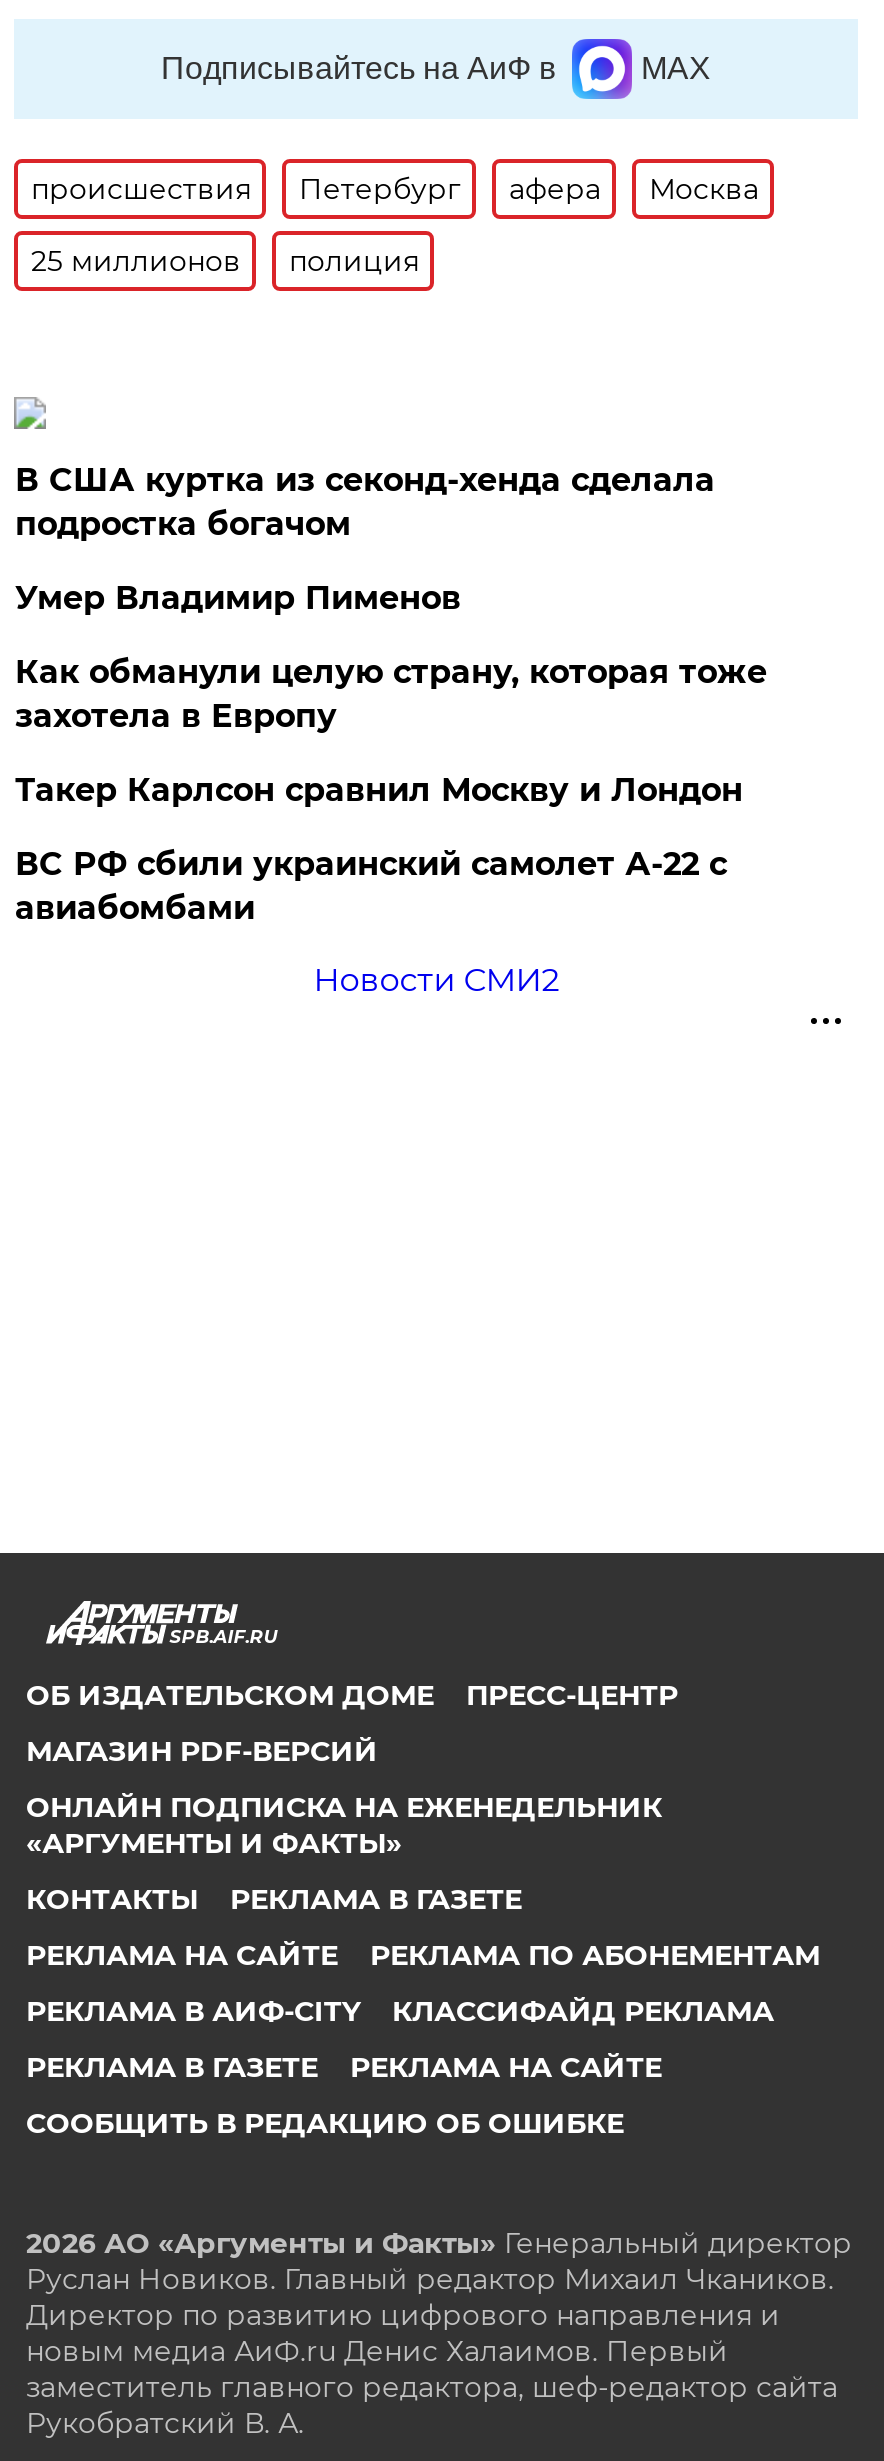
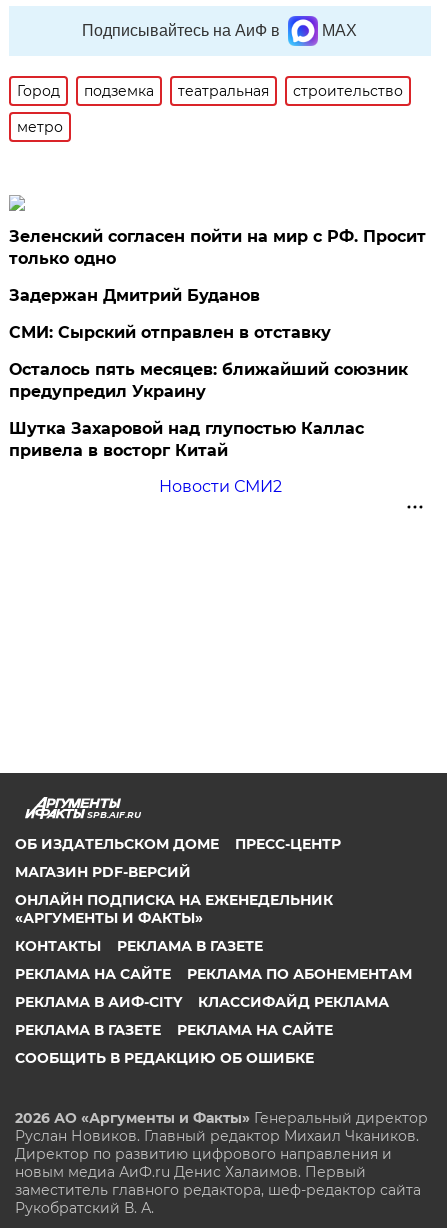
- происшествия
- Петербург
- афера
- Москва
+ Город
+ подземка
+ театральная
+ строительство

- 25 миллионов
- полиция
+ метро

- В США куртка из секонд-хенда сделала
- подростка богачом
+ Зеленский согласен пойти на мир с РФ. Просит
+ только одно

- Умер Владимир Пименов
+ Задержан Дмитрий Буданов

- Как обманули целую страну, которая тоже
- захотела в Европу
+ СМИ: Сырский отправлен в отставку

- Такер Карлсон сравнил Москву и Лондон
+ Осталось пять месяцев: ближайший союзник
+ предупредил Украину

- ВС РФ сбили украинский самолет А-22 с
- авиабомбами
+ Шутка Захаровой над глупостью Каллас
+ привела в восторг Китай
